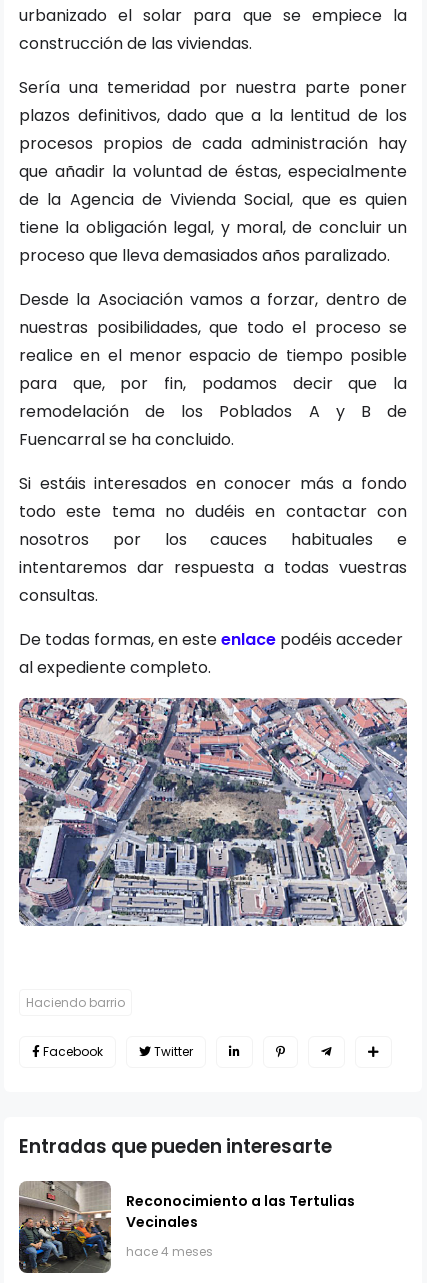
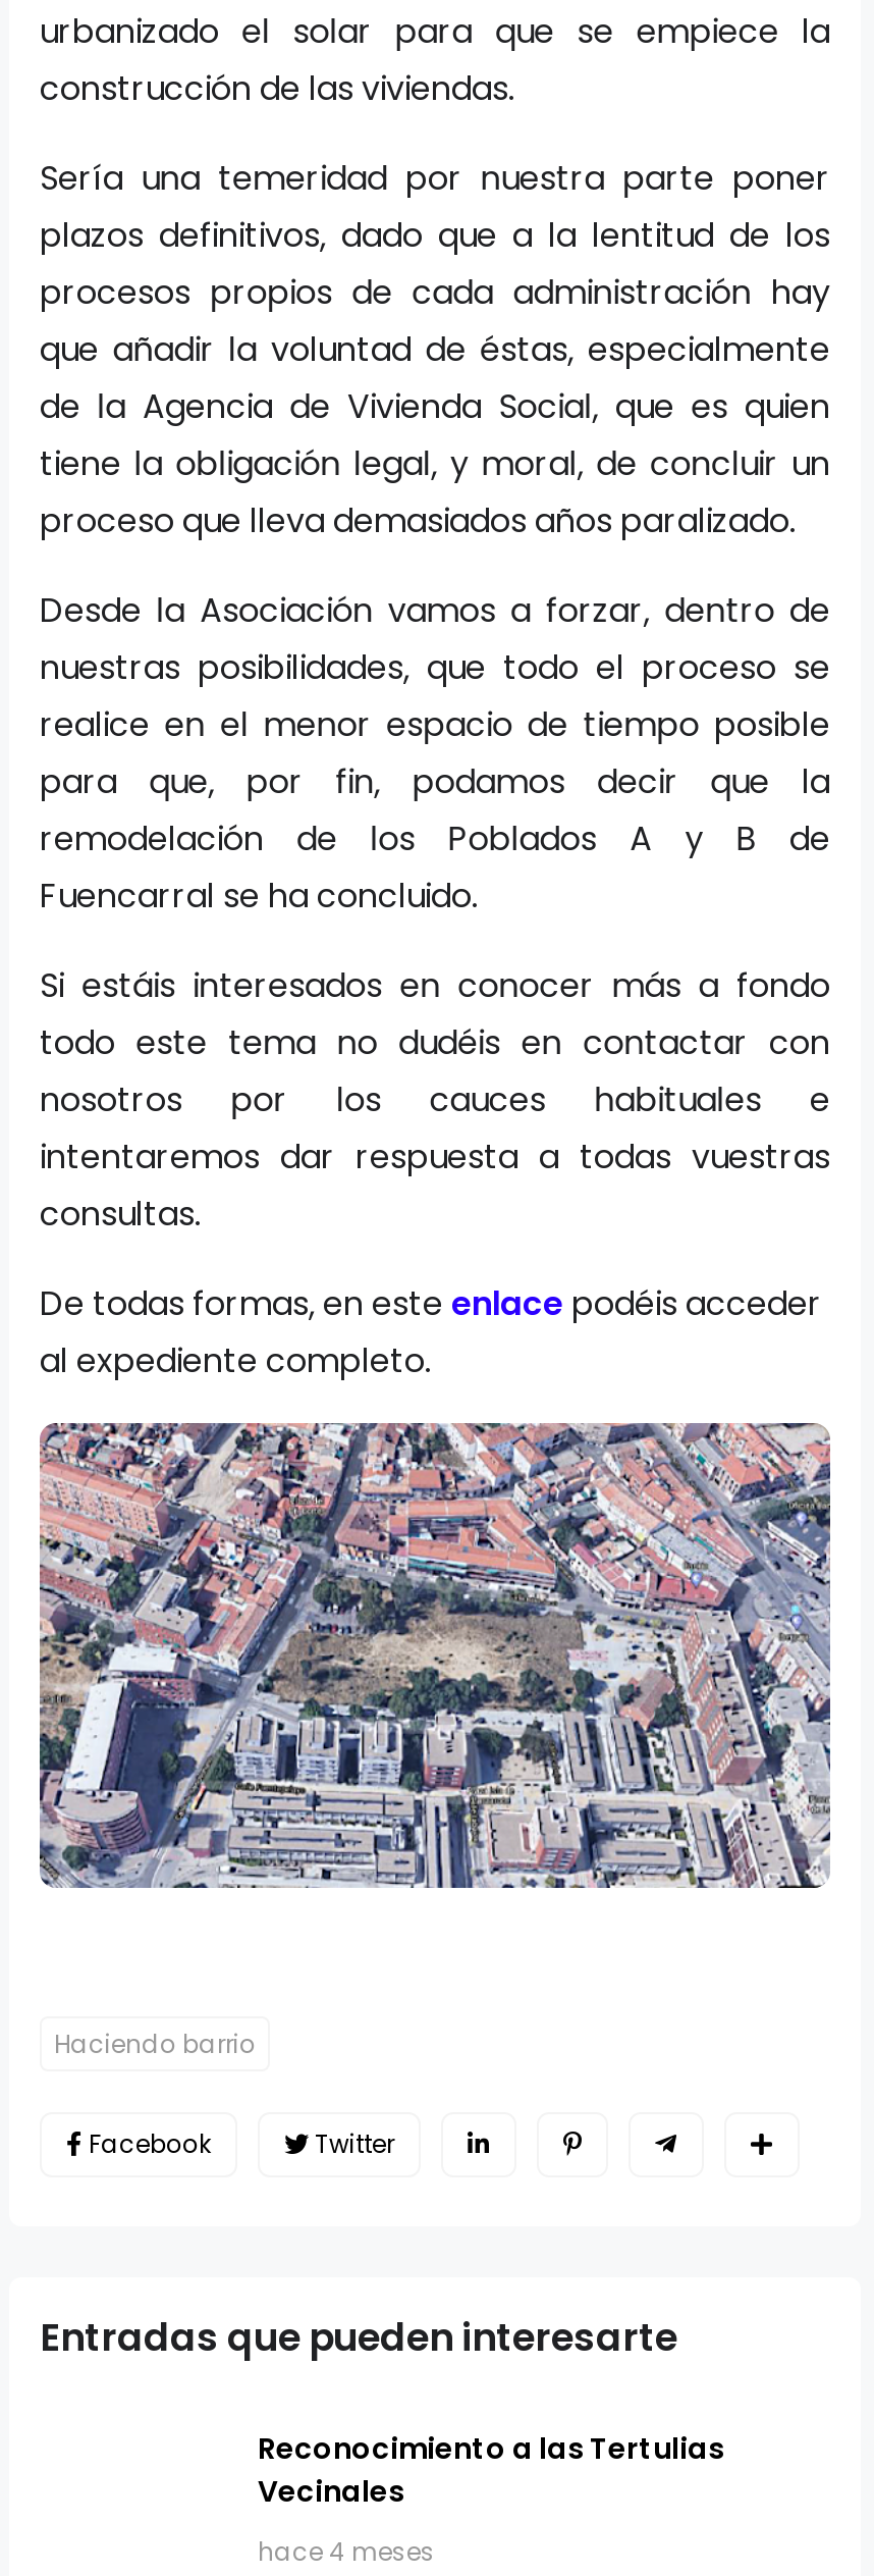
- [image]
